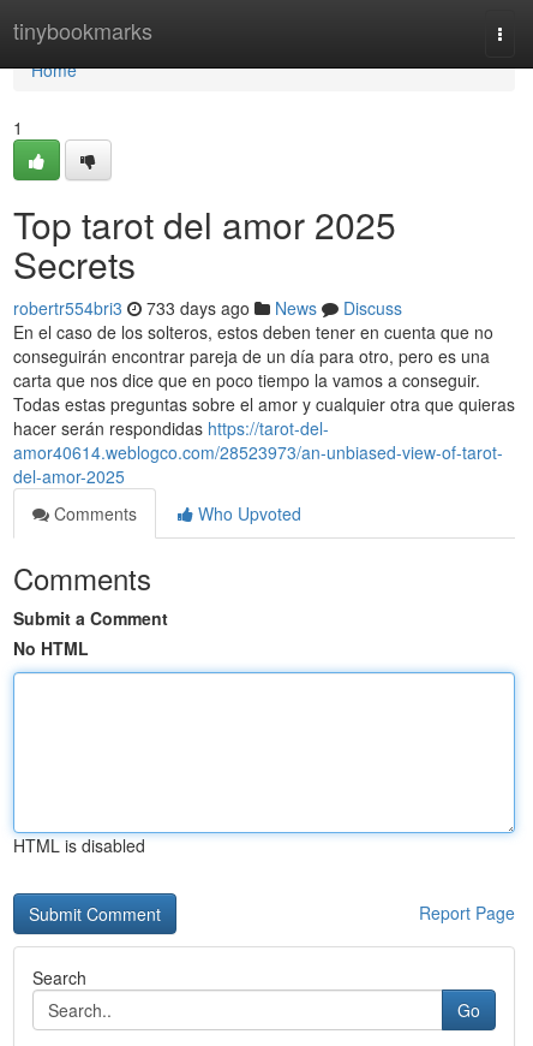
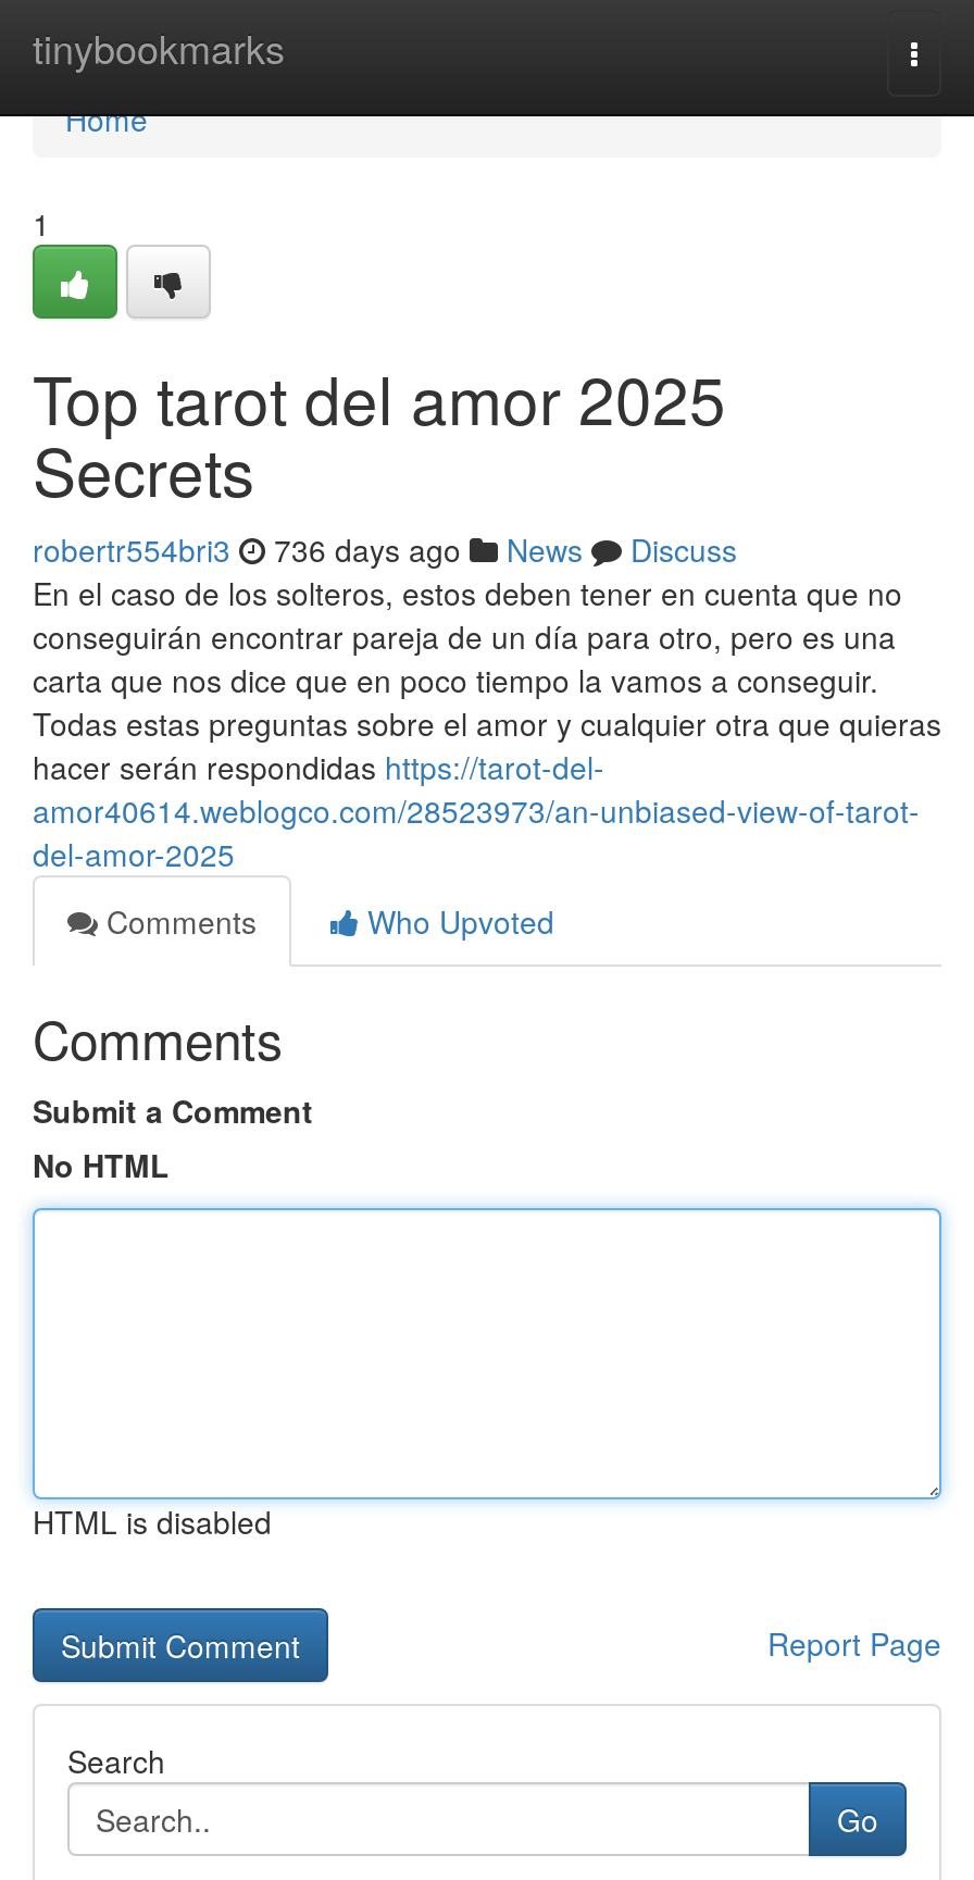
- robertr554bri3 733 days ago News Discuss
+ robertr554bri3 736 days ago News Discuss
